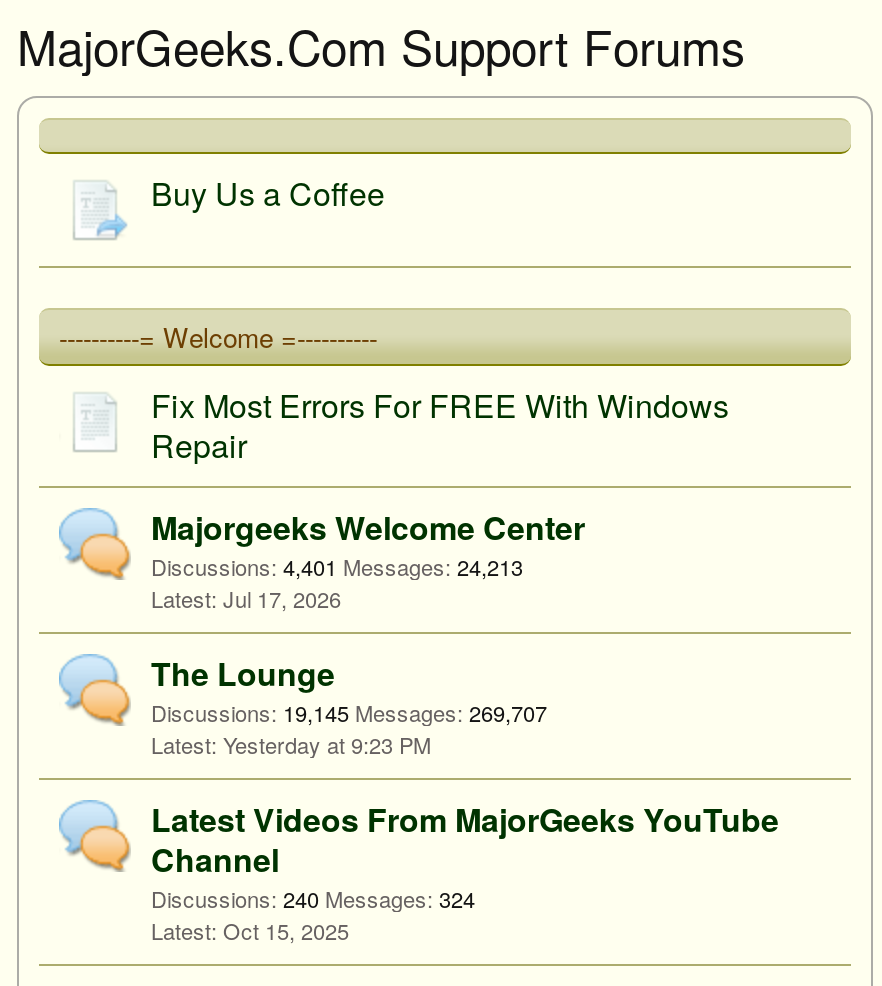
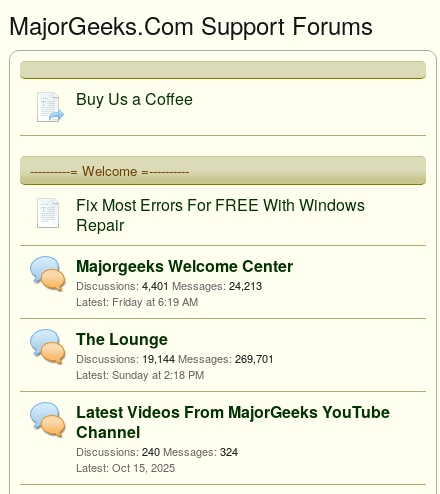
- Jul 17, 2026
+ Friday at 6:19 AM

- Discussions: 19,145 Messages: 269,707
+ Discussions: 19,144 Messages: 269,701

- Yesterday at 9:23 PM
+ Sunday at 2:18 PM
